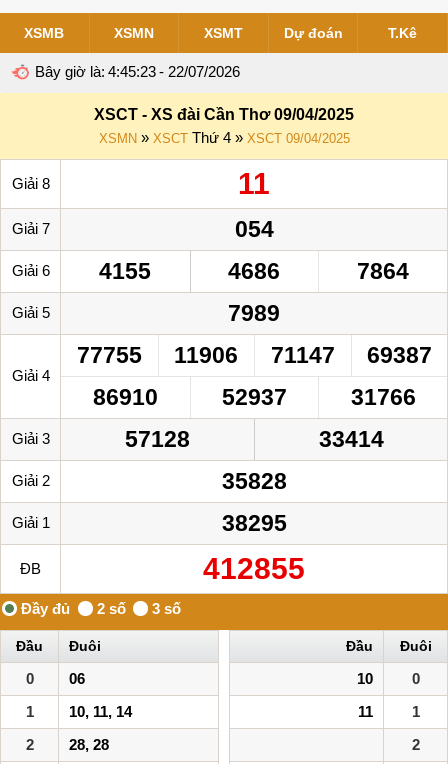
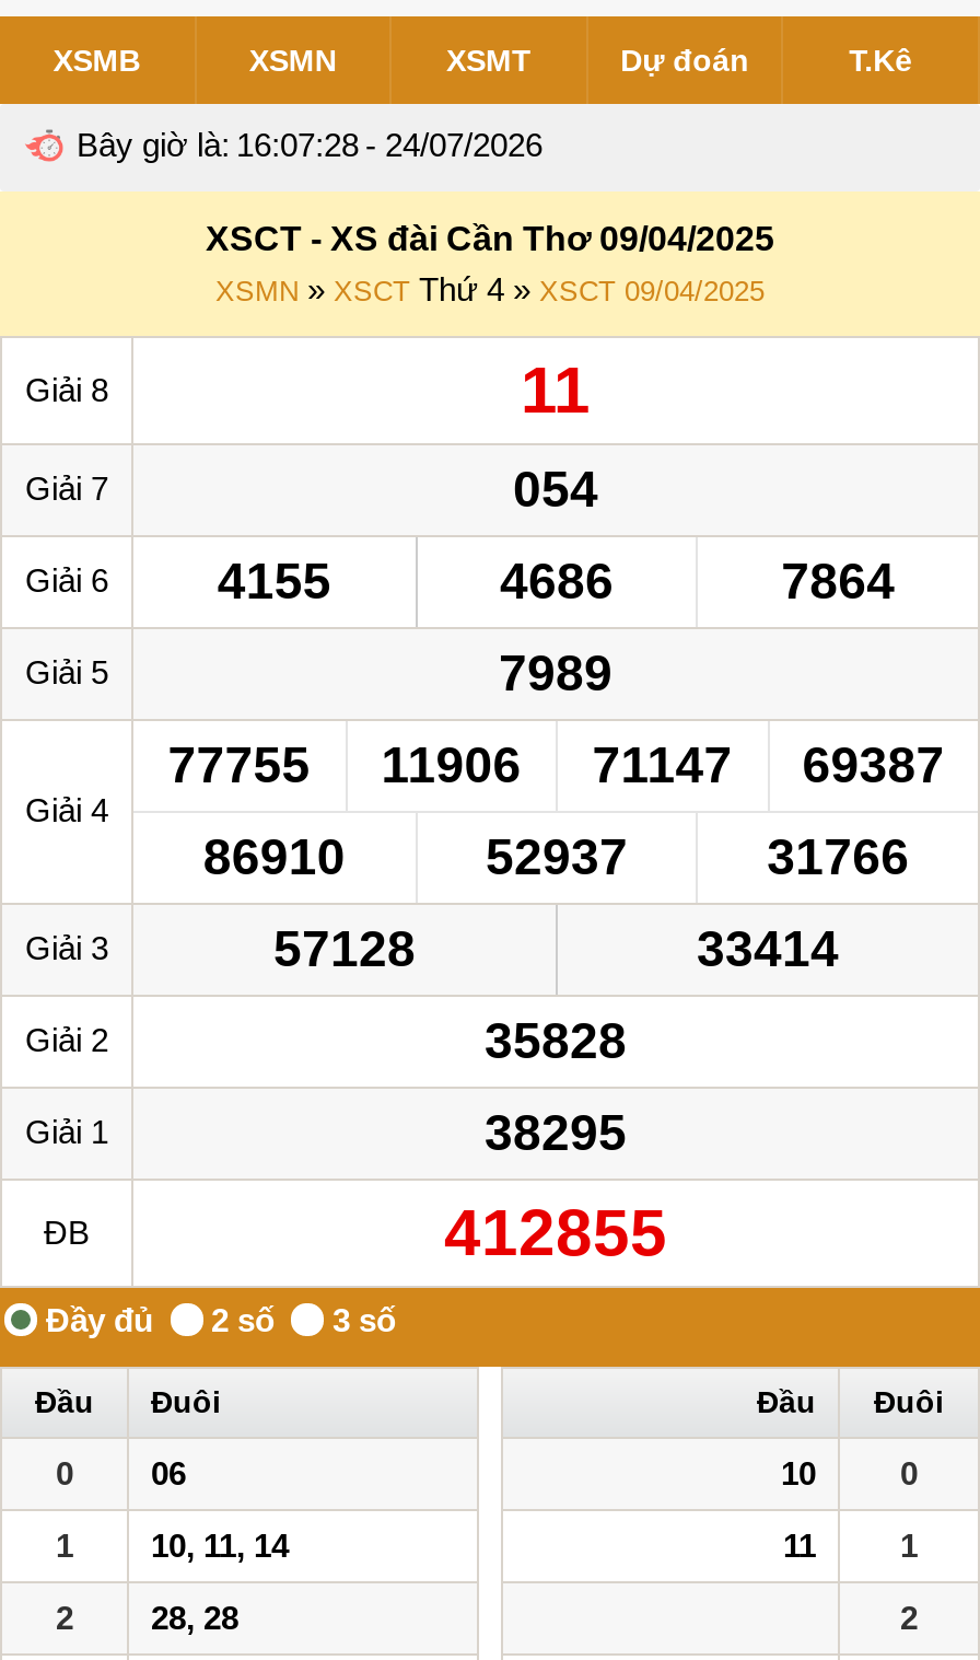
- Bây giờ là: 4:45:23 - 22/07/2026
+ Bây giờ là: 16:07:28 - 24/07/2026
